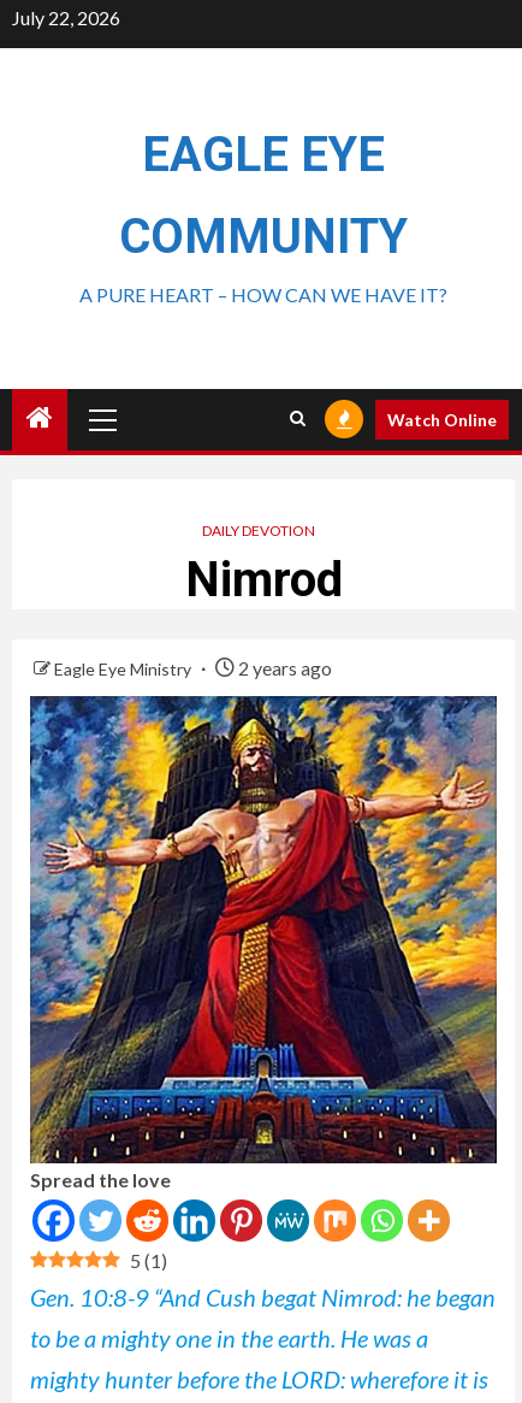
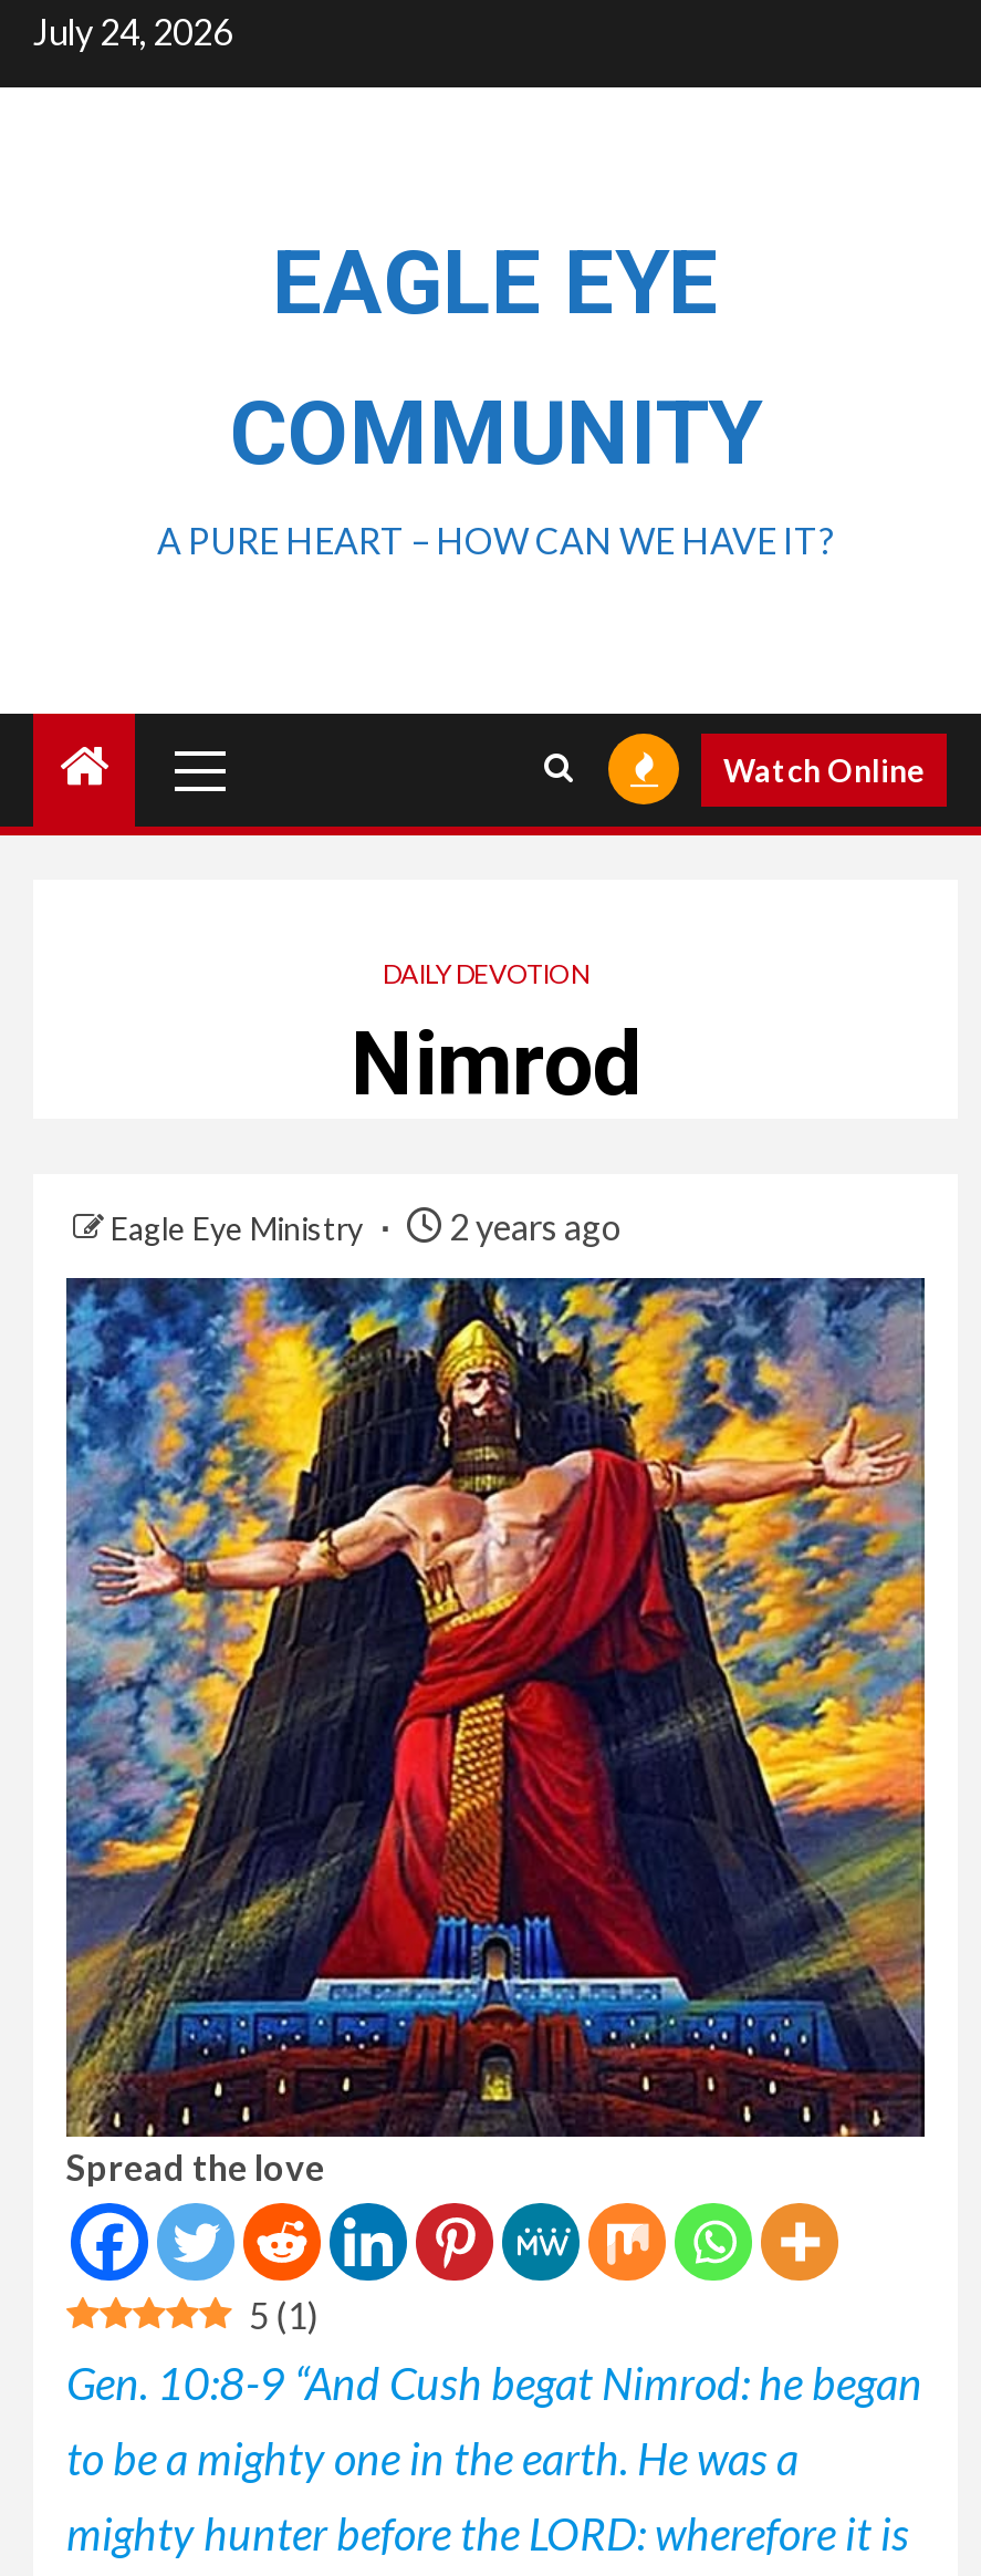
- July 22, 2026
+ July 24, 2026
